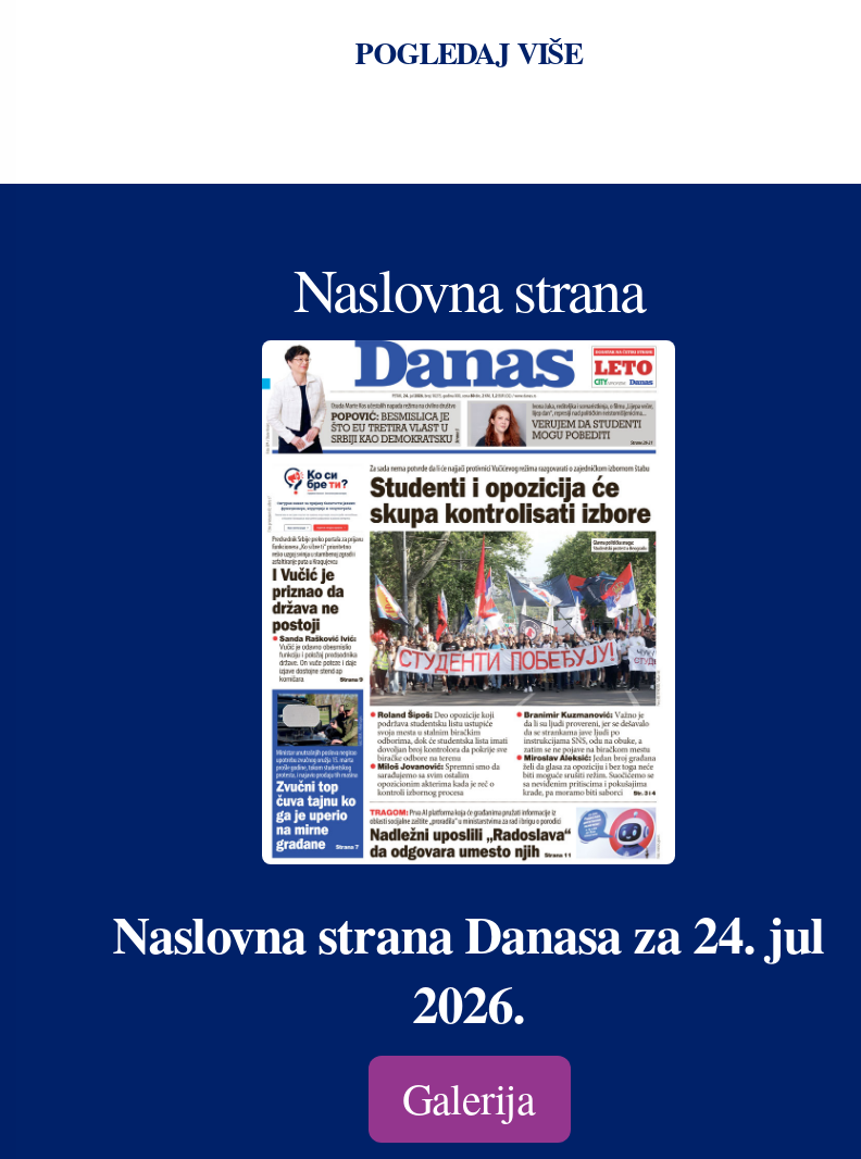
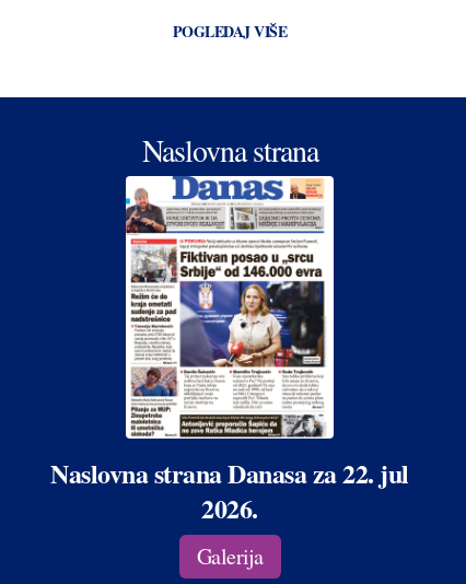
- [image]
- Naslovna strana Danasa za 24. jul
+ [image]
+ Naslovna strana Danasa za 22. jul
